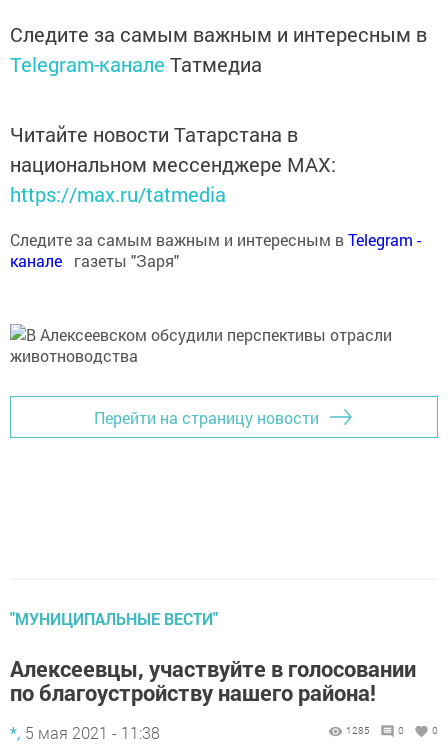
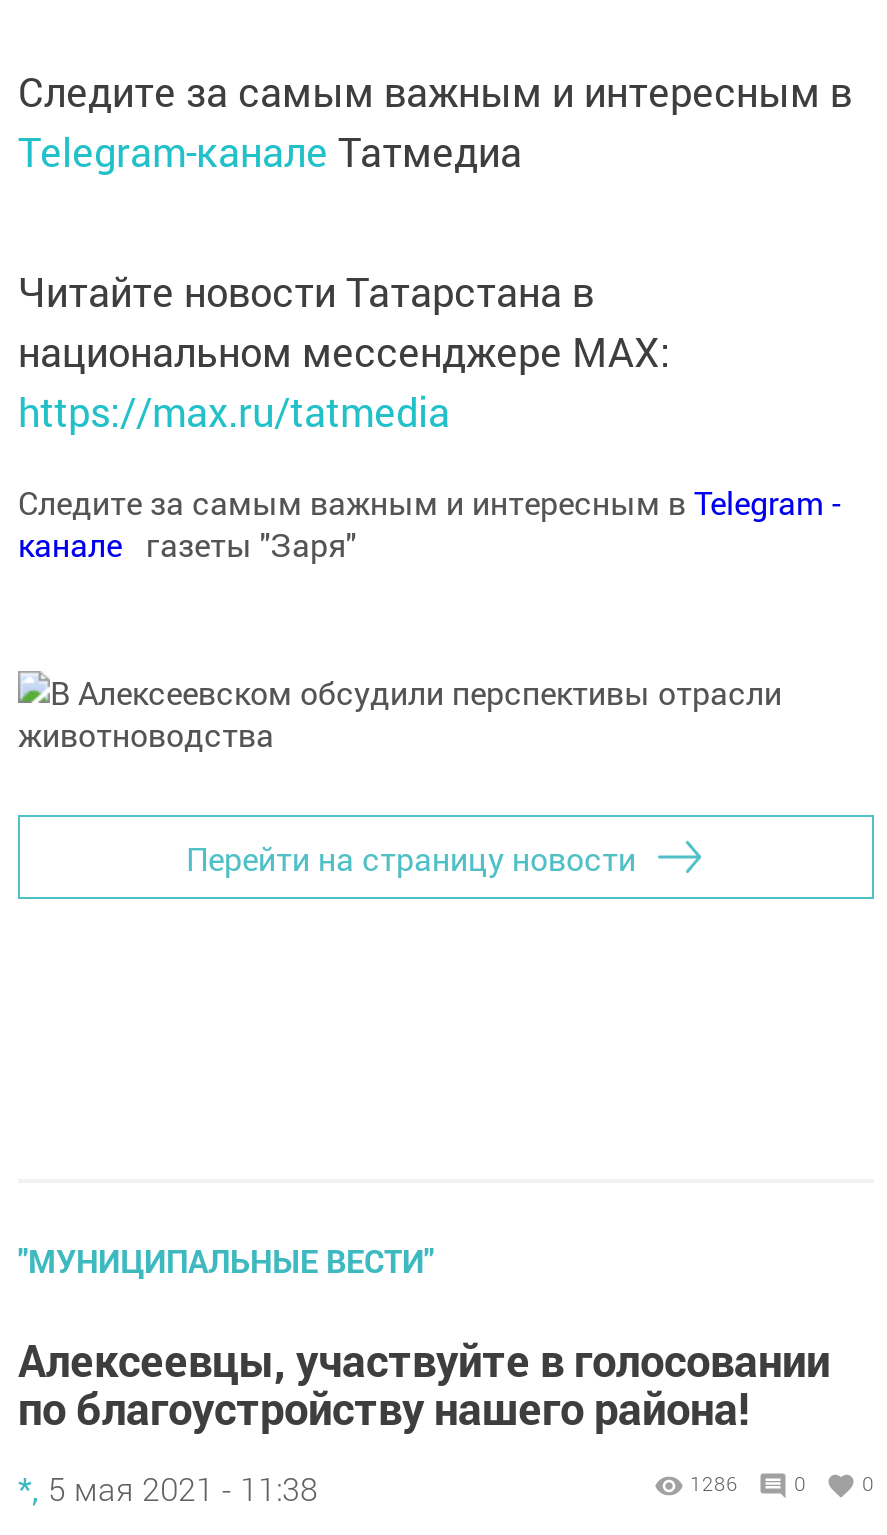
- 1285
+ 1286
